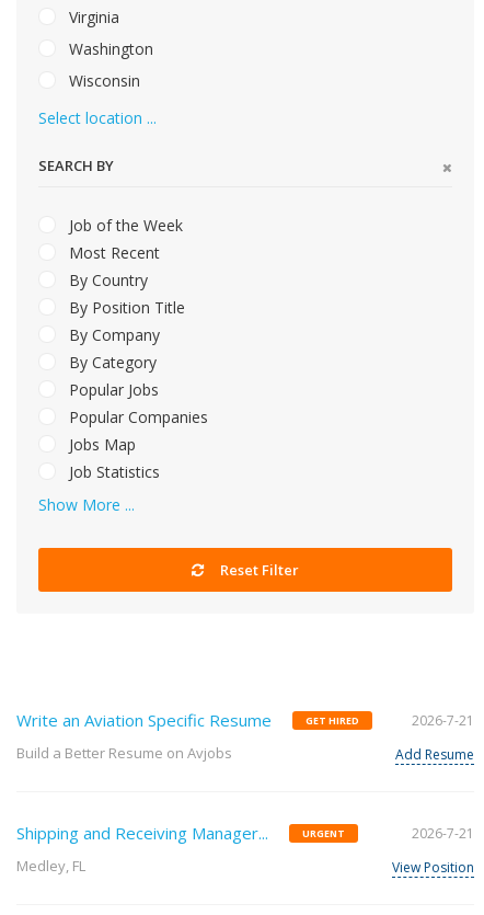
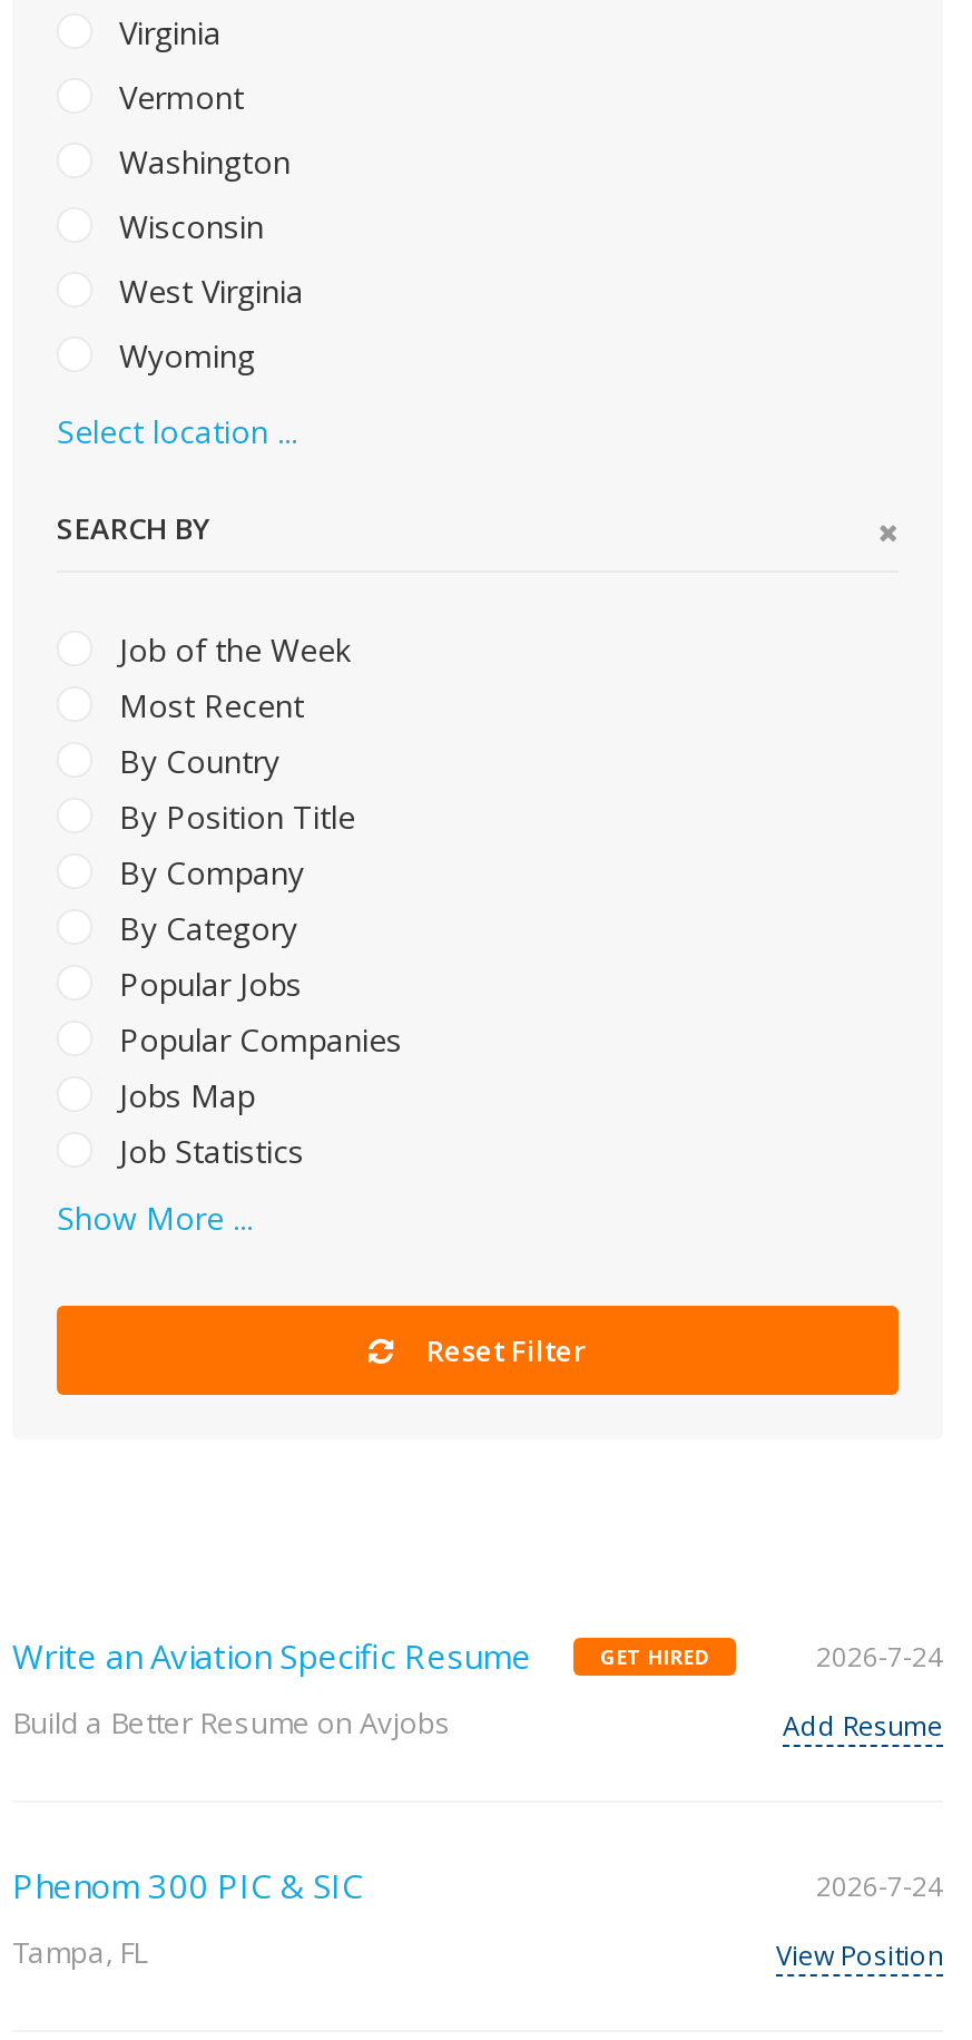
+ Vermont

+ West Virginia
+ Wyoming

- 2026-7-21
+ 2026-7-24

- Shipping and Receiving Manager...
- URGENT
+ Phenom 300 PIC & SIC

- 2026-7-21
+ 2026-7-24

- Medley, FL
+ Tampa, FL
